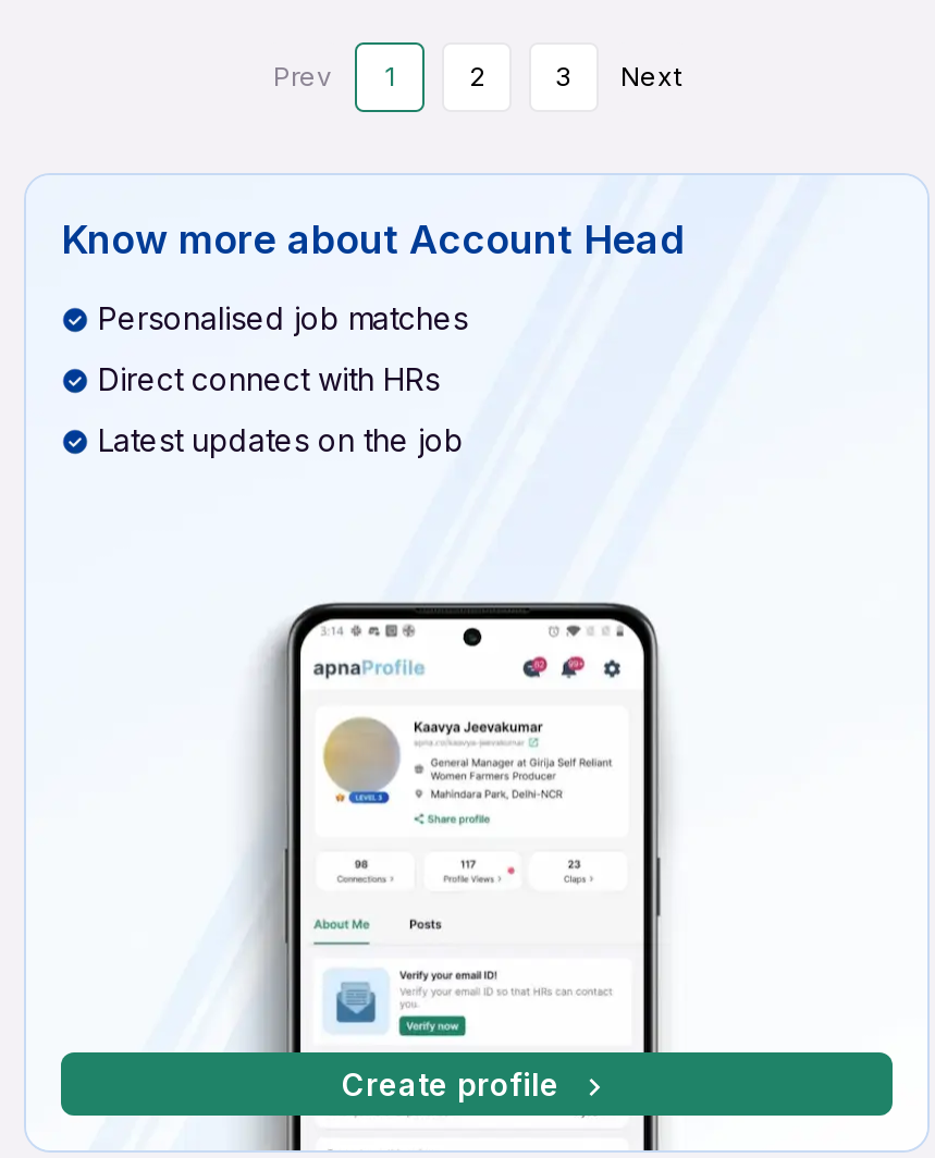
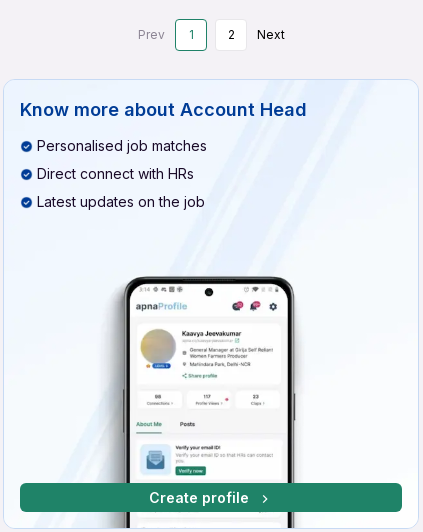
- 3
